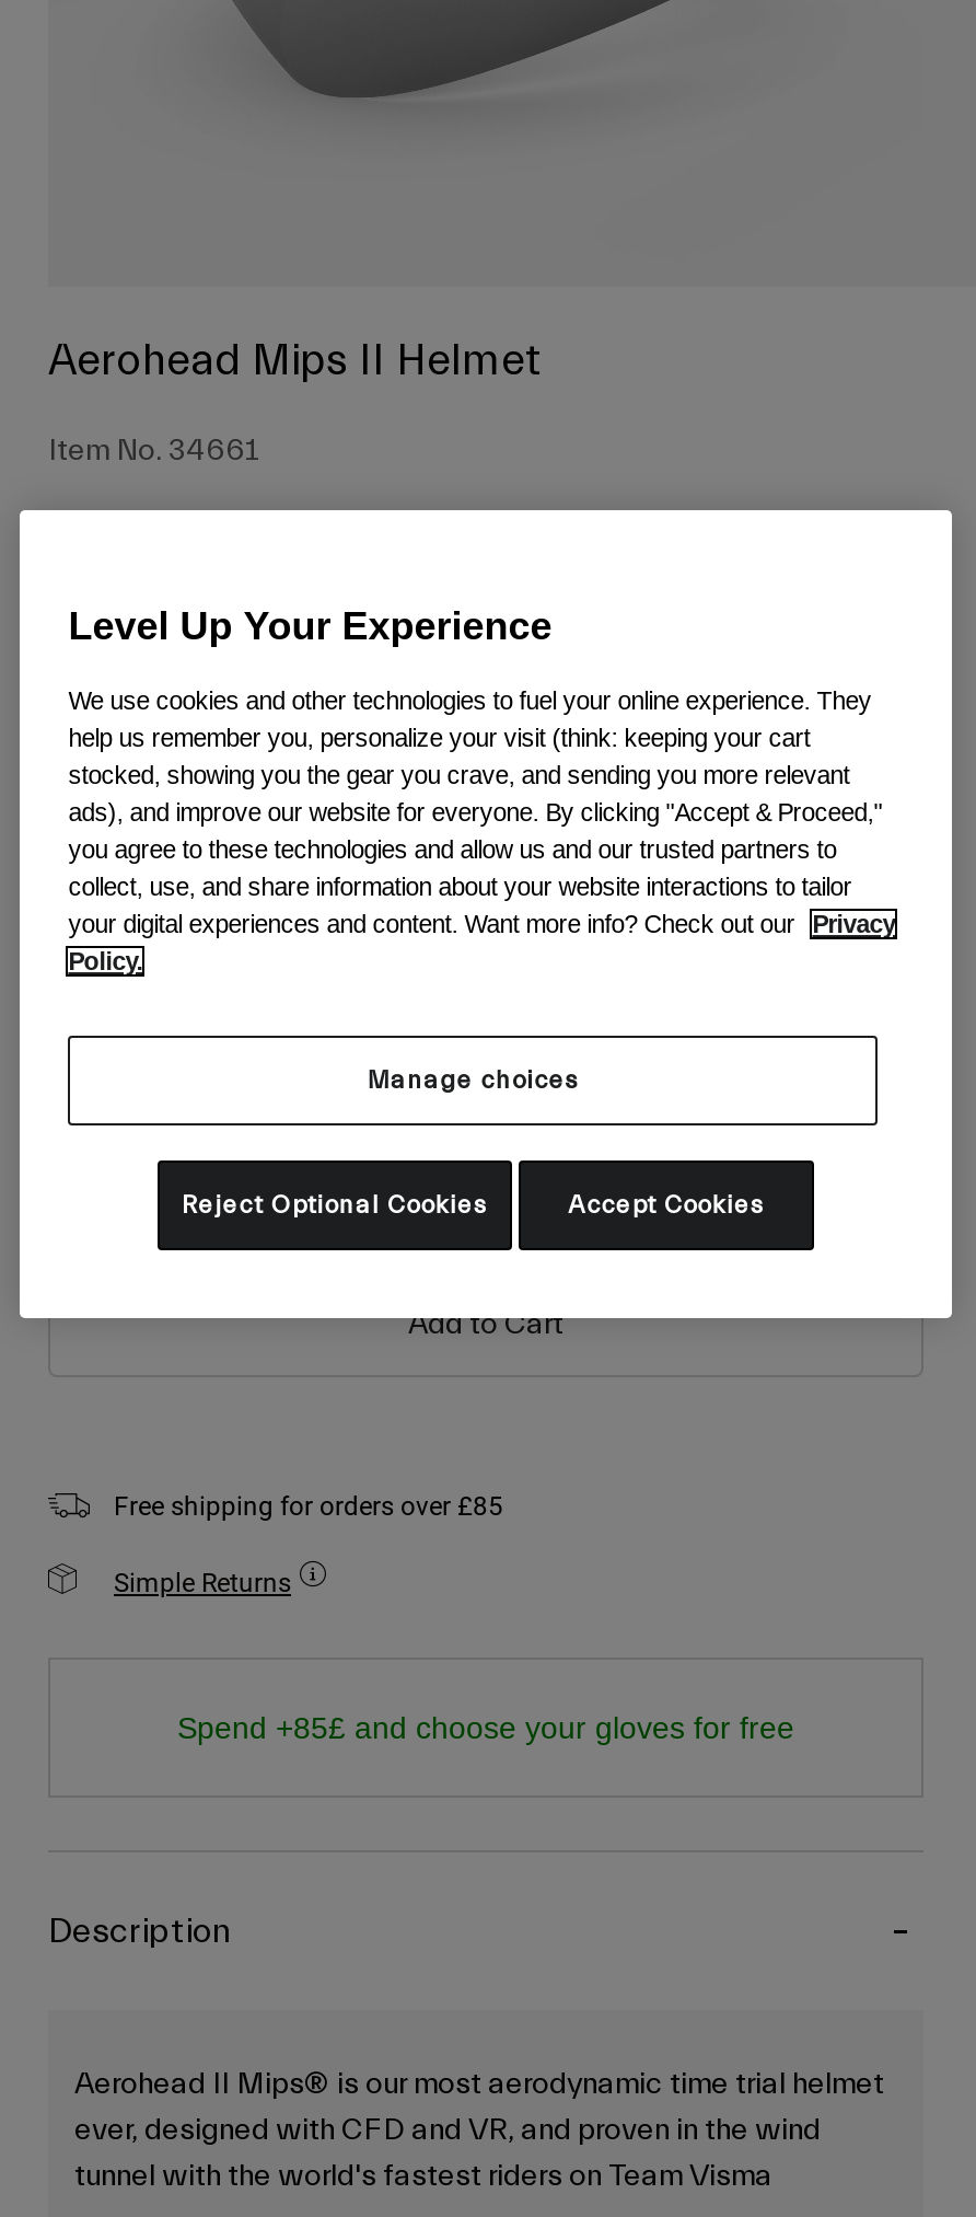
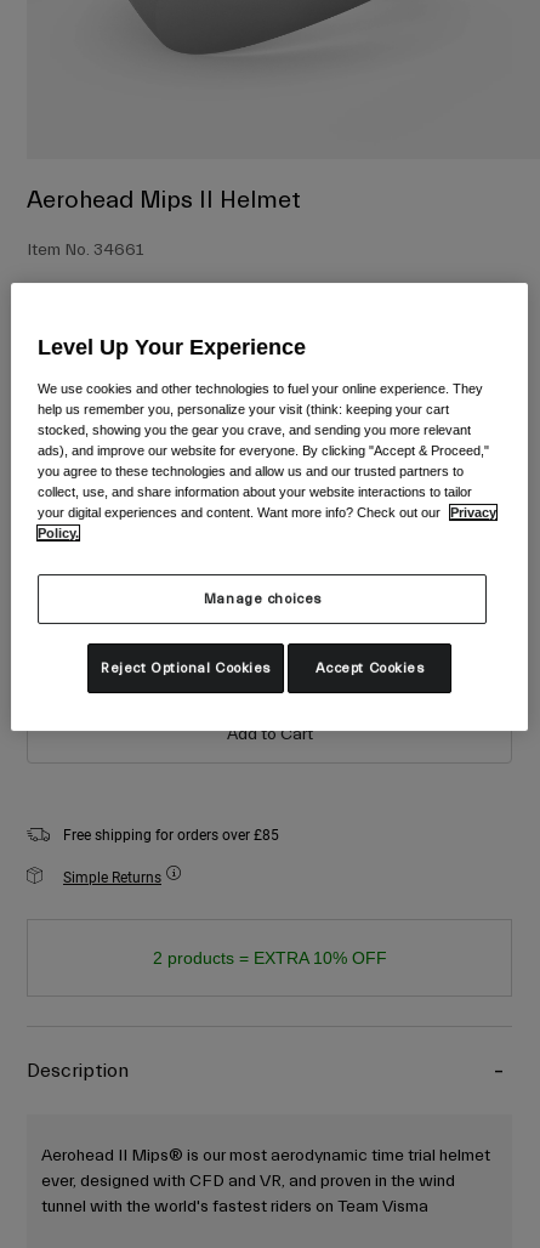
- Spend +85£ and choose your gloves for free
+ 2 products = EXTRA 10% OFF
